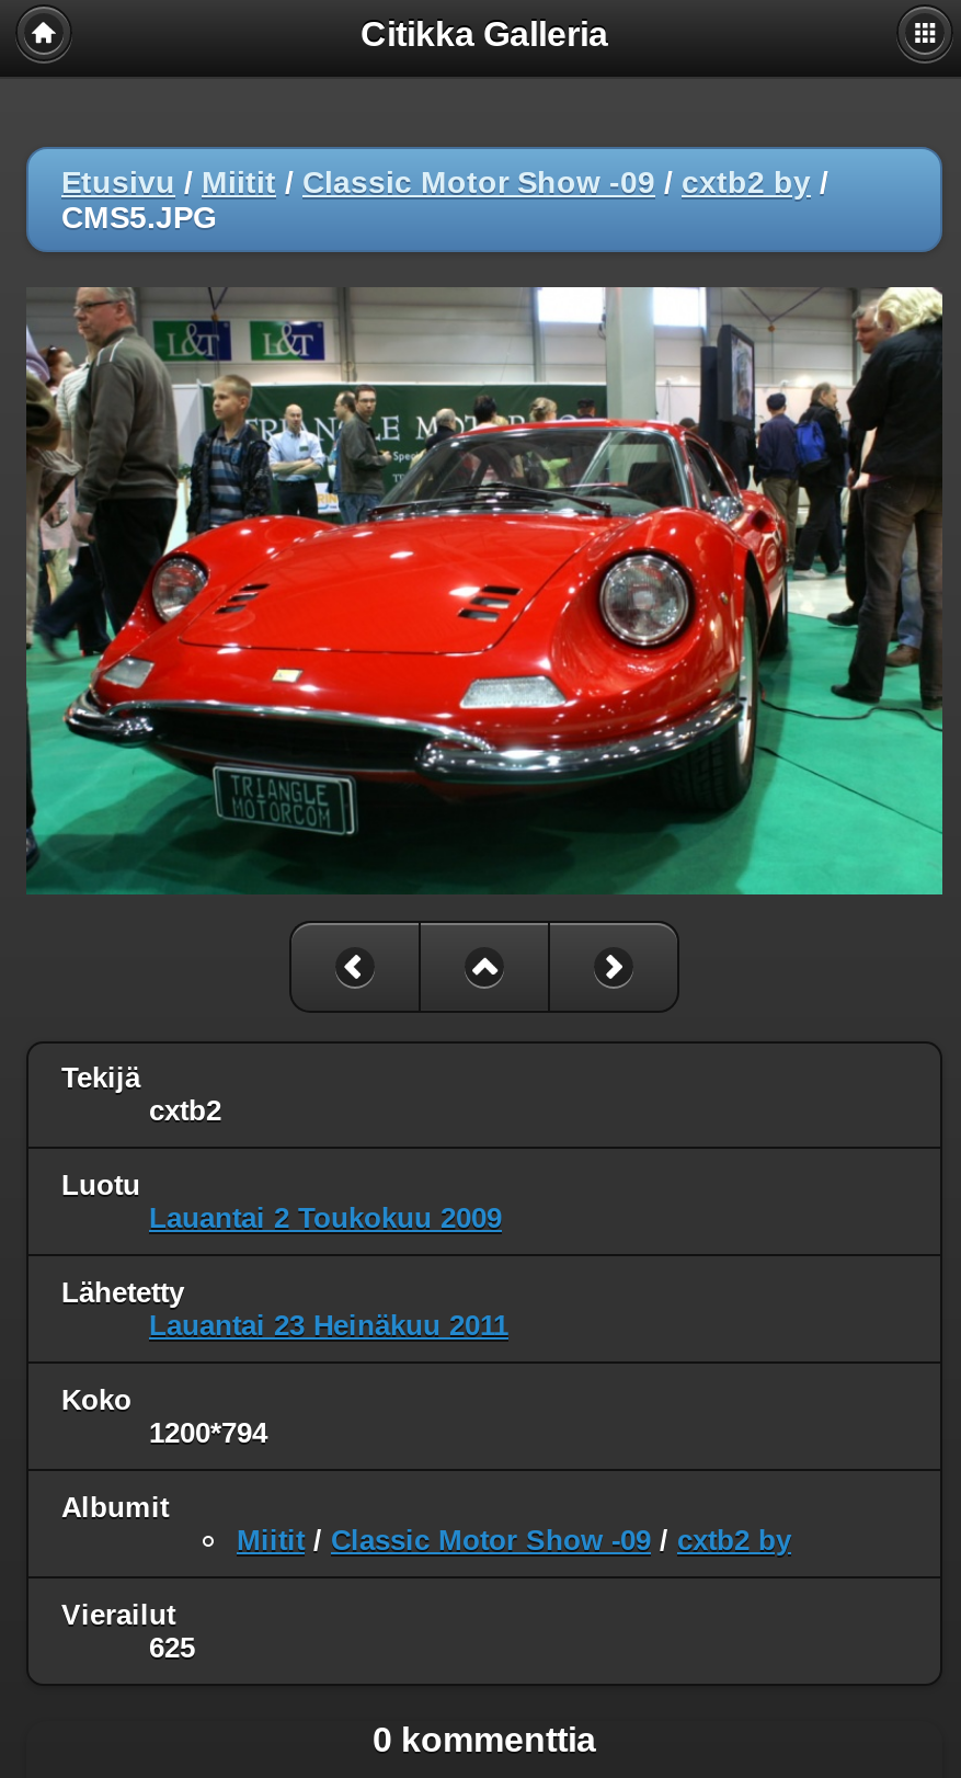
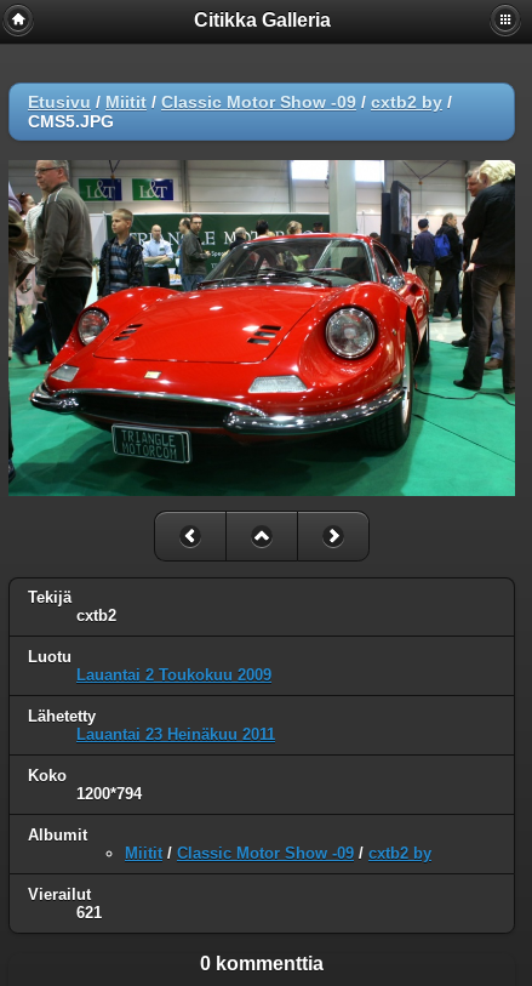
- 625
+ 621
